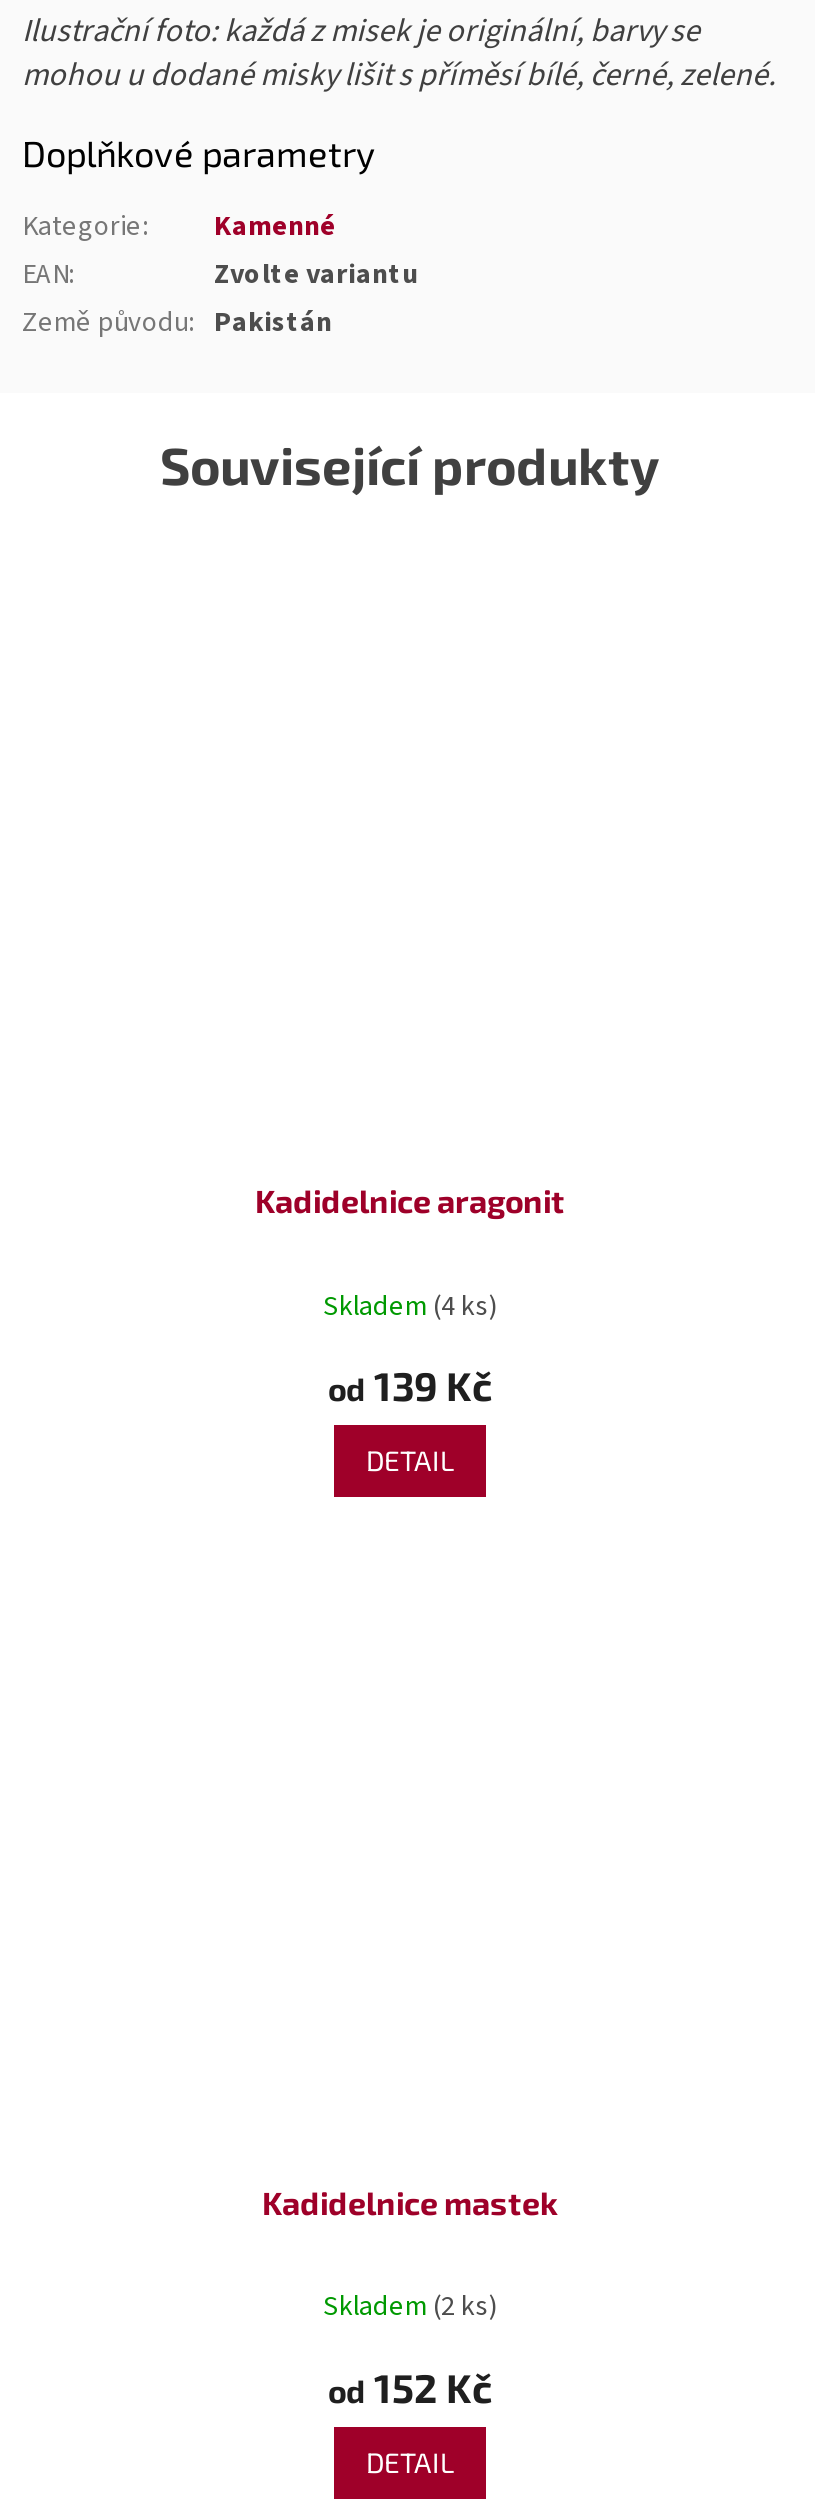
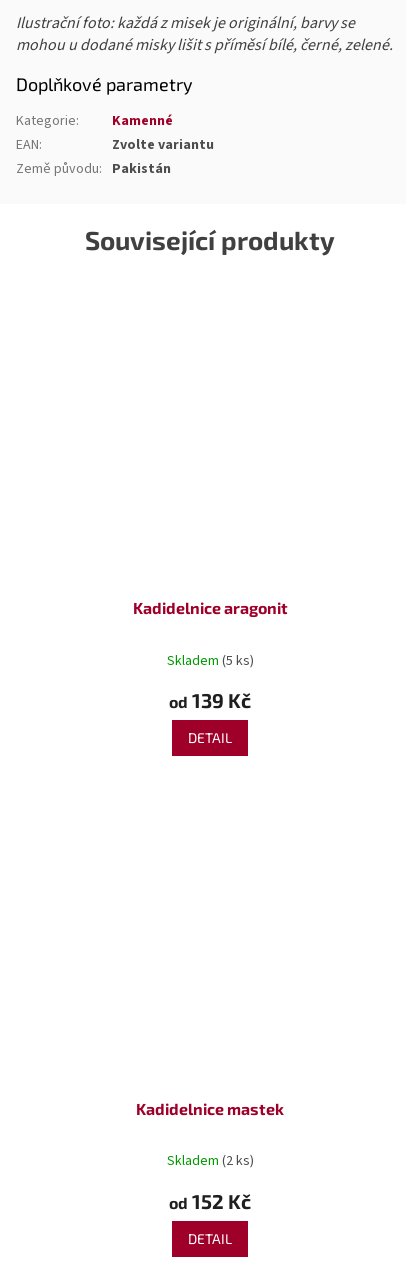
- Skladem (4 ks)
+ Skladem (5 ks)
